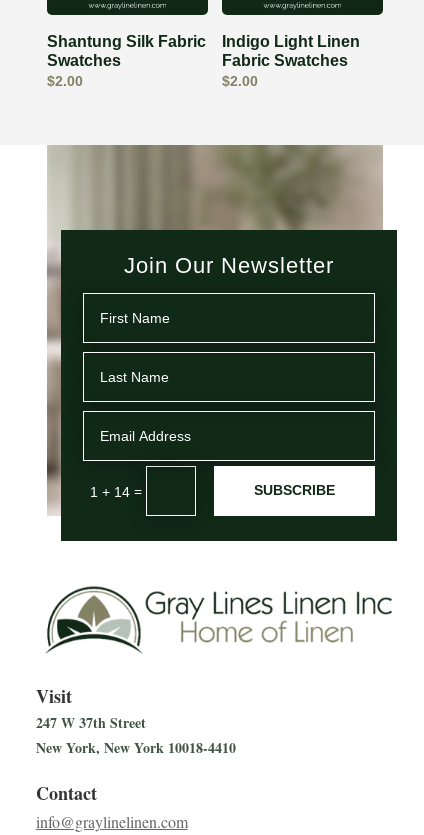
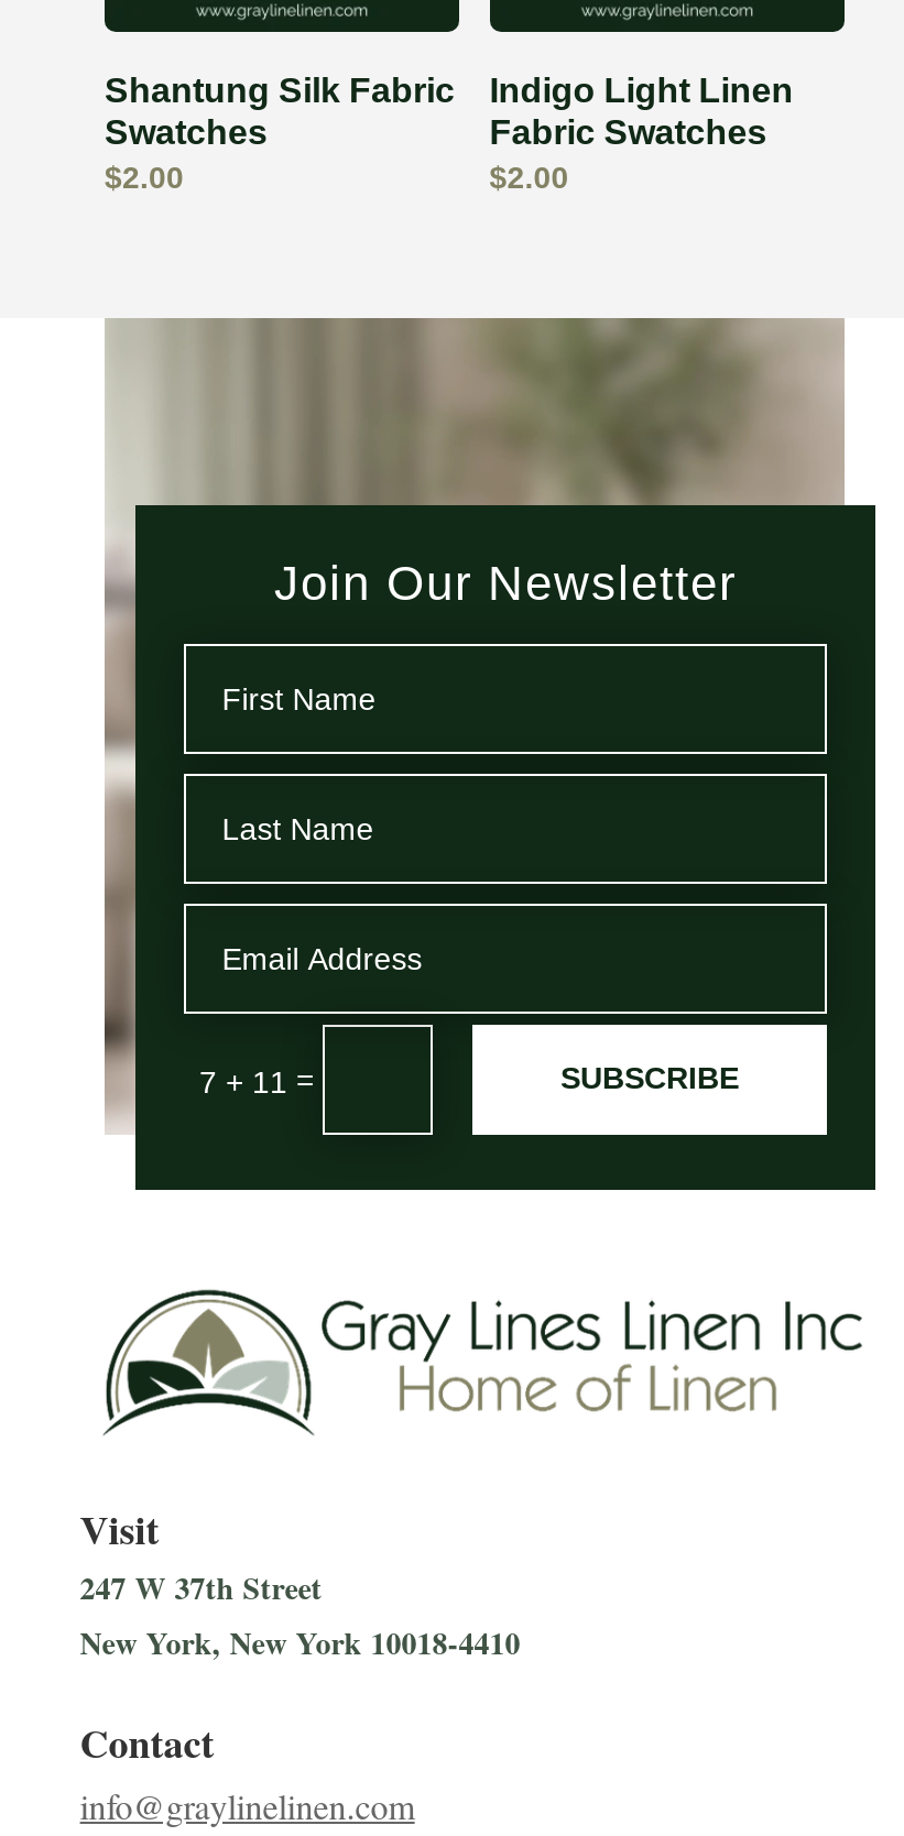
- 1 + 14 =
+ 7 + 11 =
